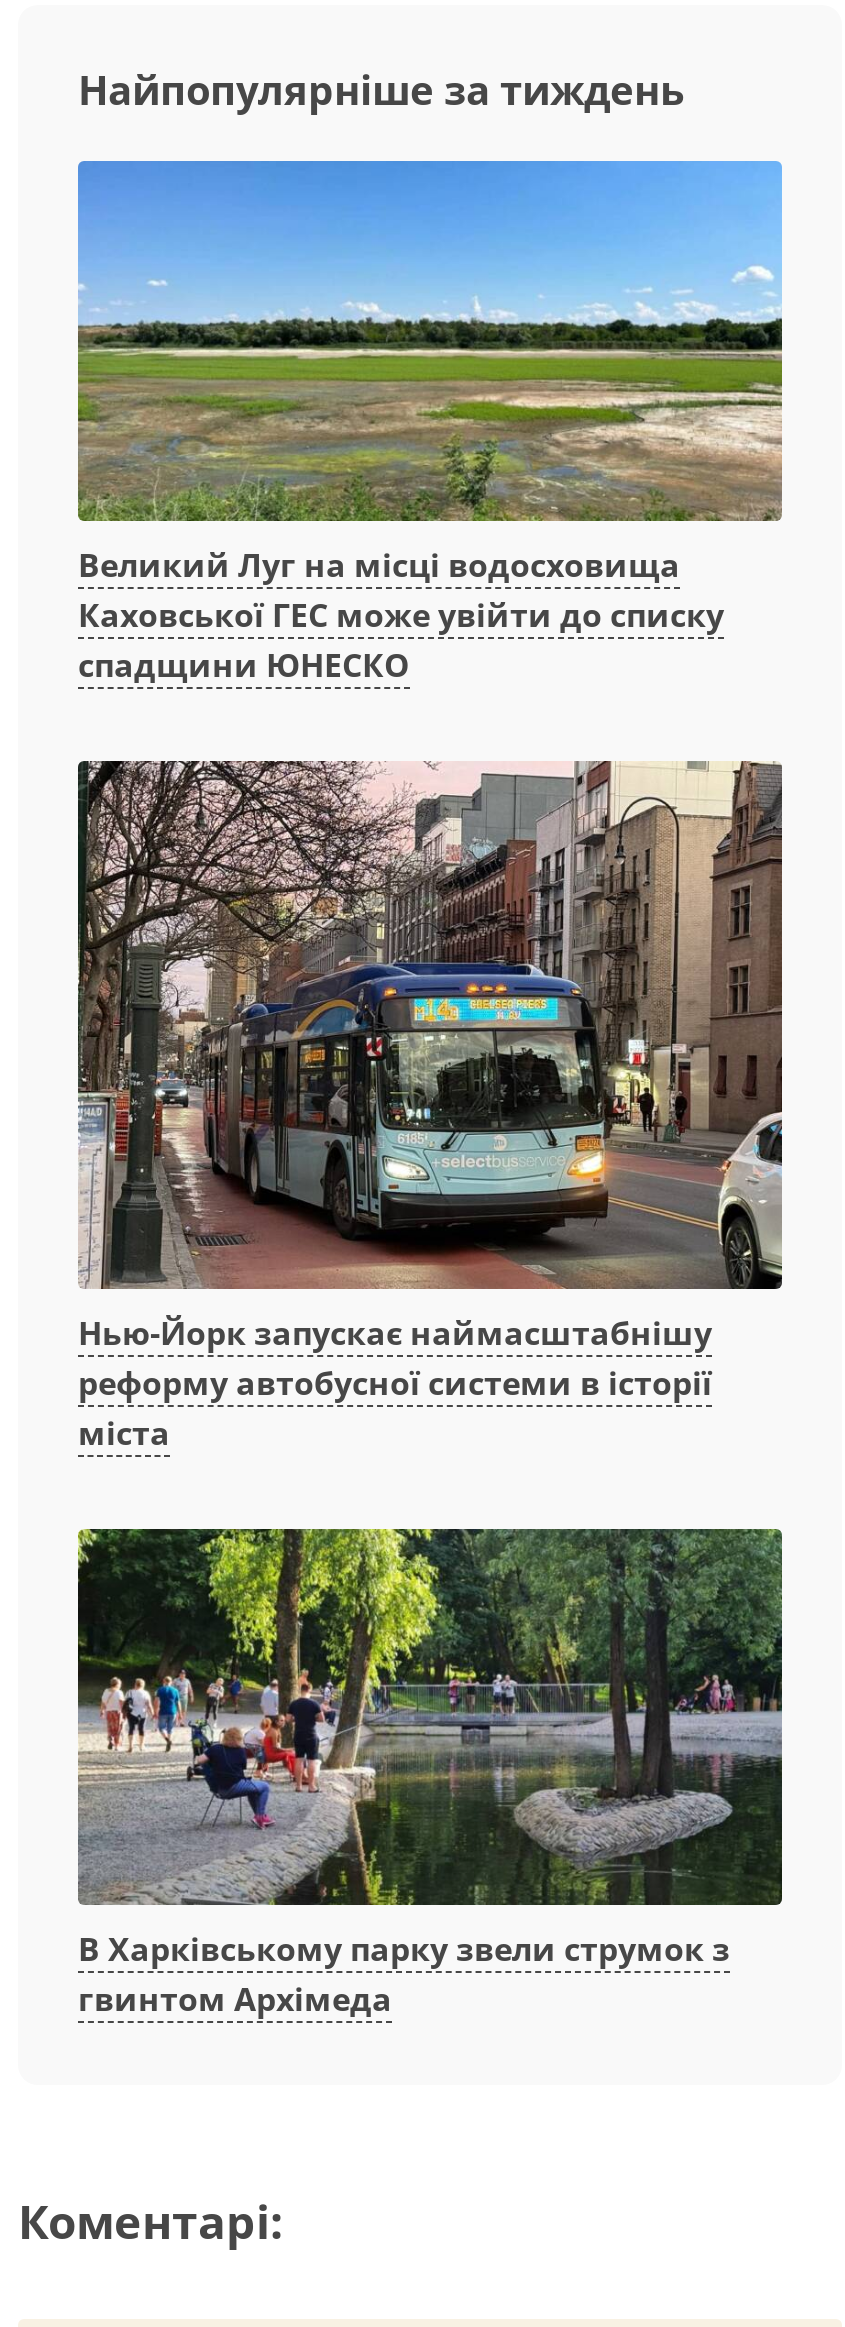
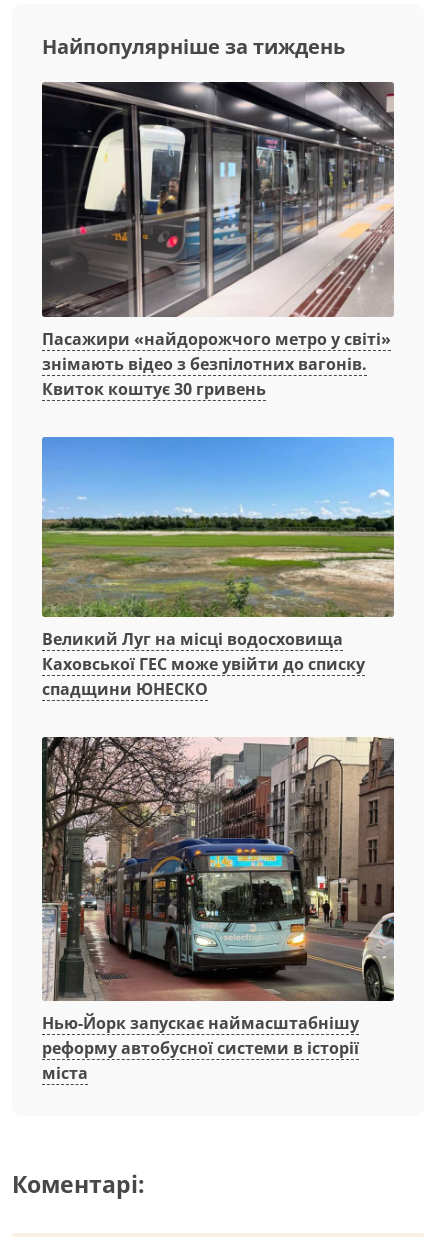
+ [image]
+ Пасажири «найдорожчого метро у світі»
+ знімають відео з безпілотних вагонів.
+ Квиток коштує 30 гривень

moved down: [image] | Великий Луг на місці водосховища | Каховської ГЕС може увійти до списку | спадщини ЮНЕСКО | Нью-Йорк запускає наймасштабнішу | реформу автобусної системи в історії | міста

- [image]
- В Харківському парку звели струмок з
- гвинтом Архімеда
